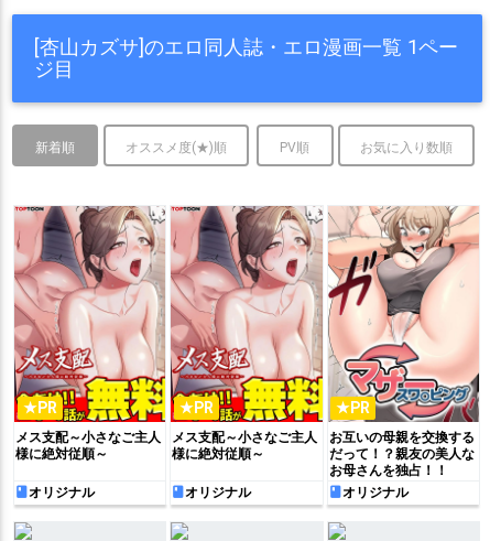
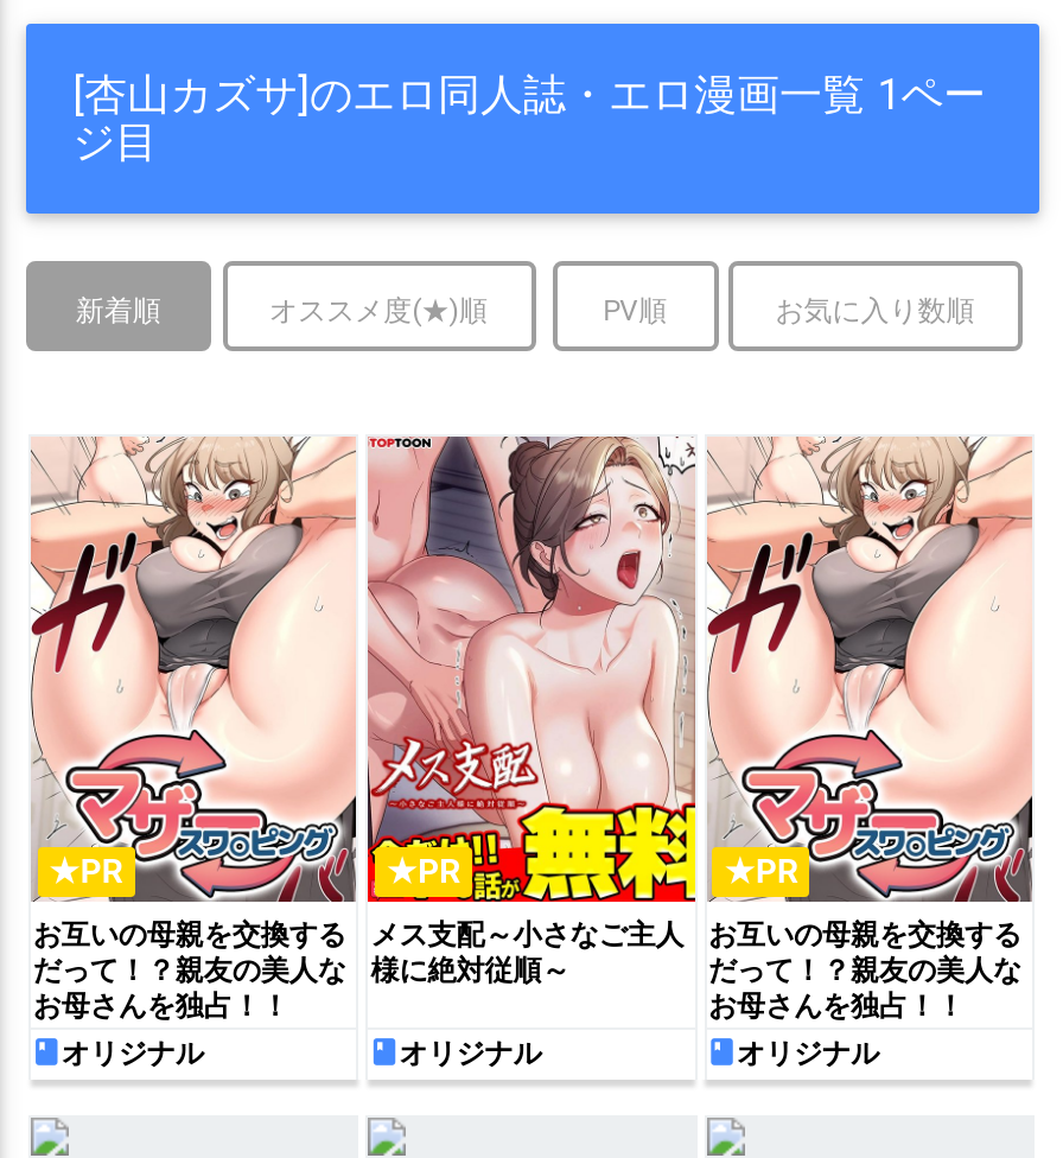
- [image]
- メス支配～小さなご主人
- 様に絶対従順～
+ [image]
+ お互いの母親を交換する
+ だって！？親友の美人な
+ お母さんを独占！！
